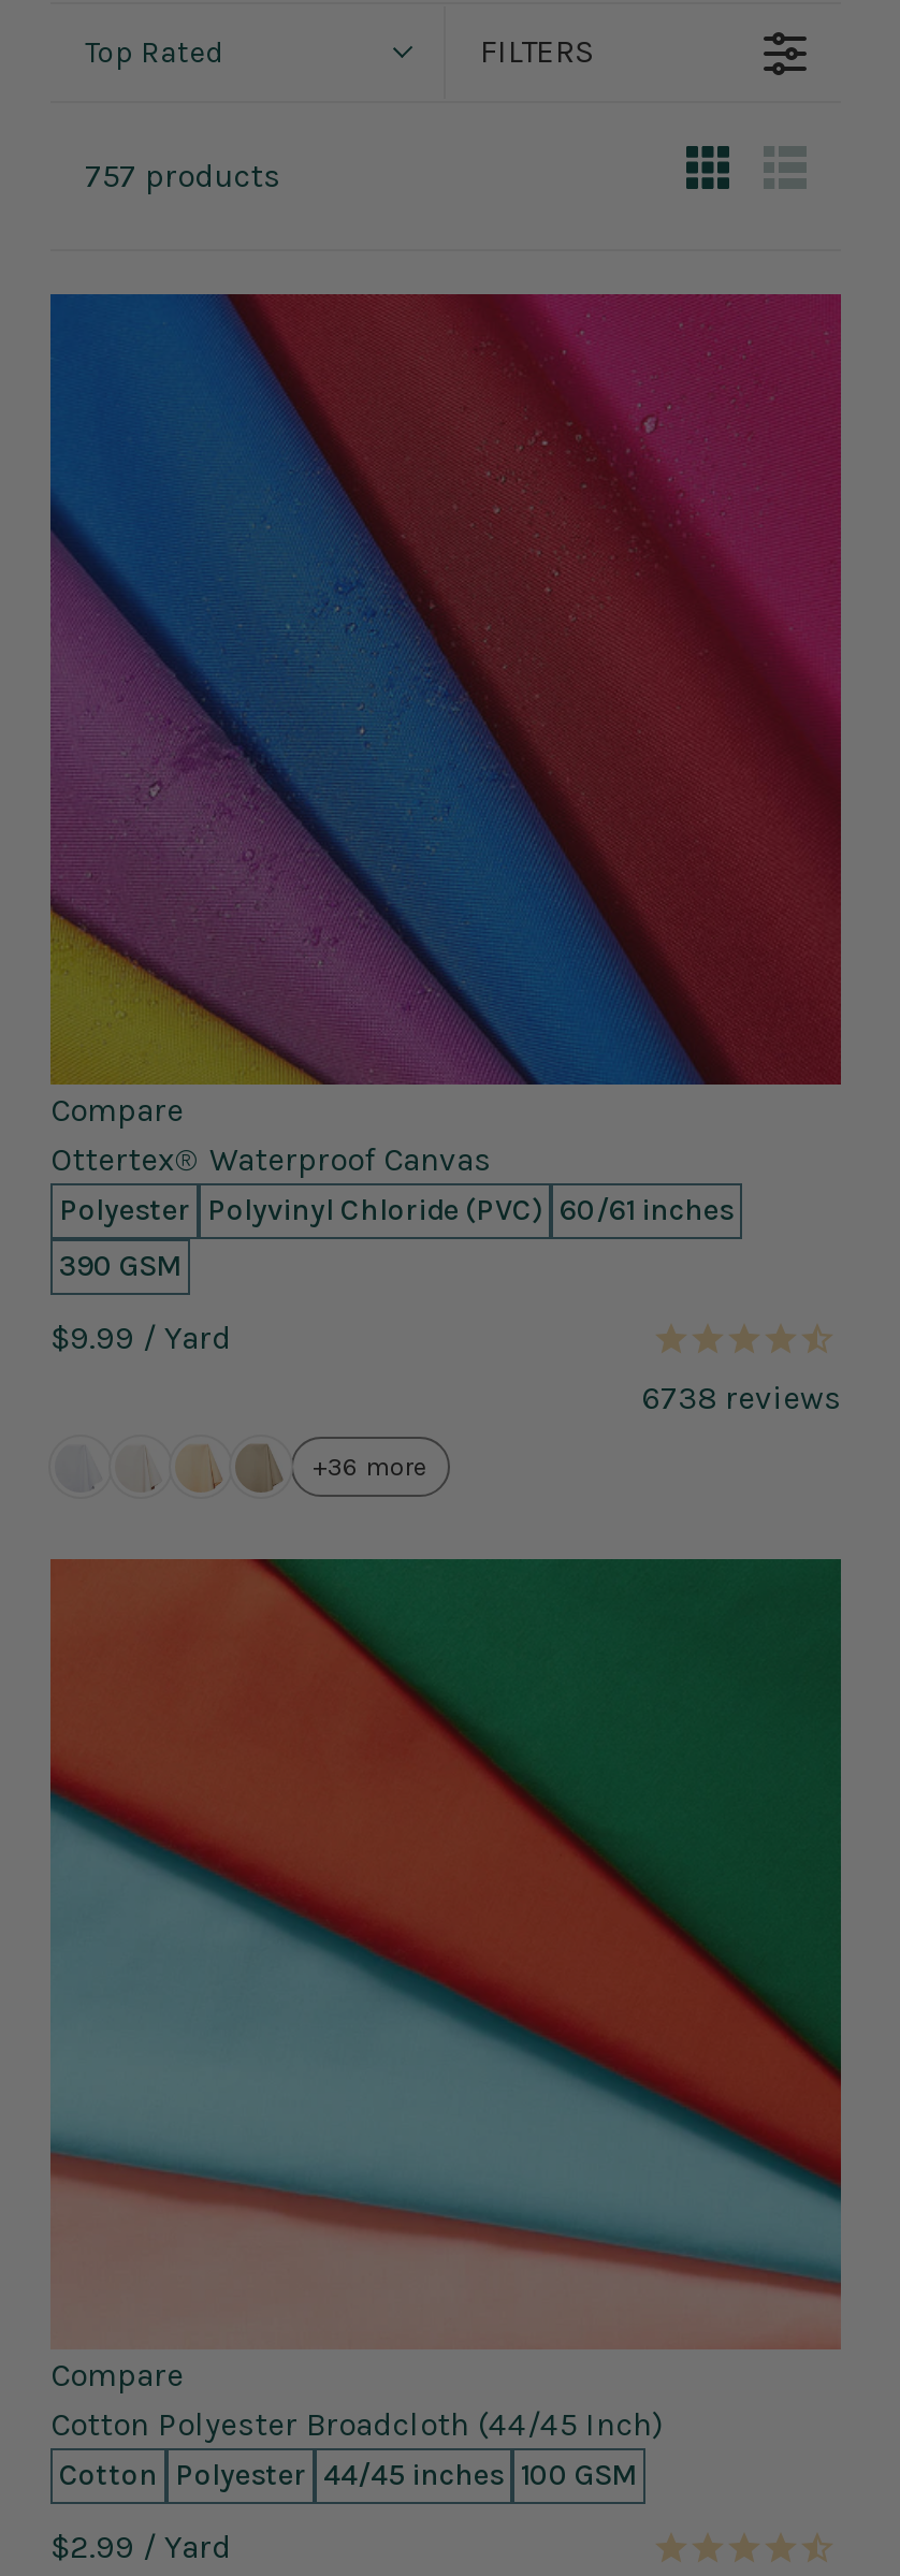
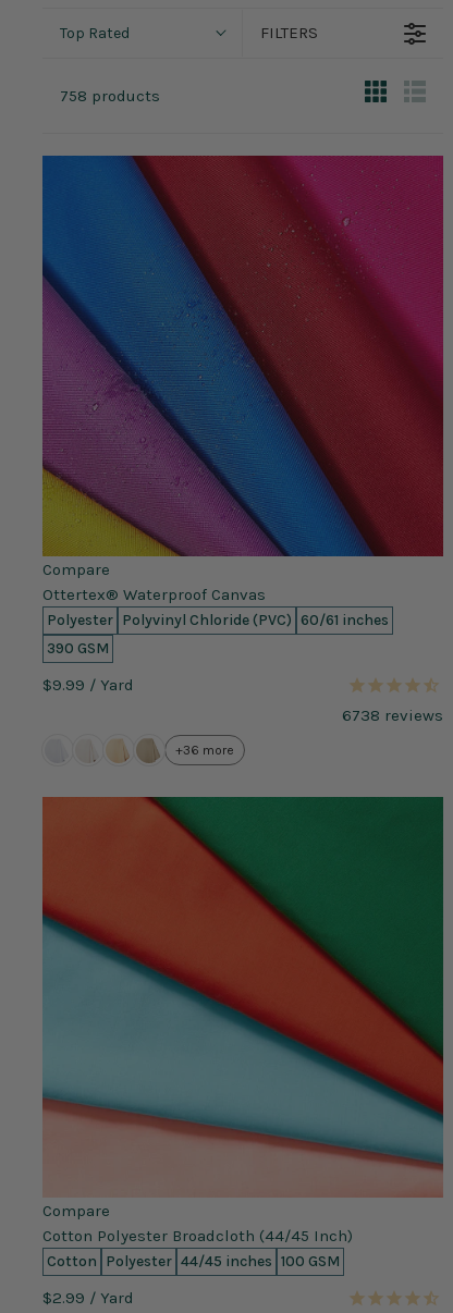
- 757 products
+ 758 products
